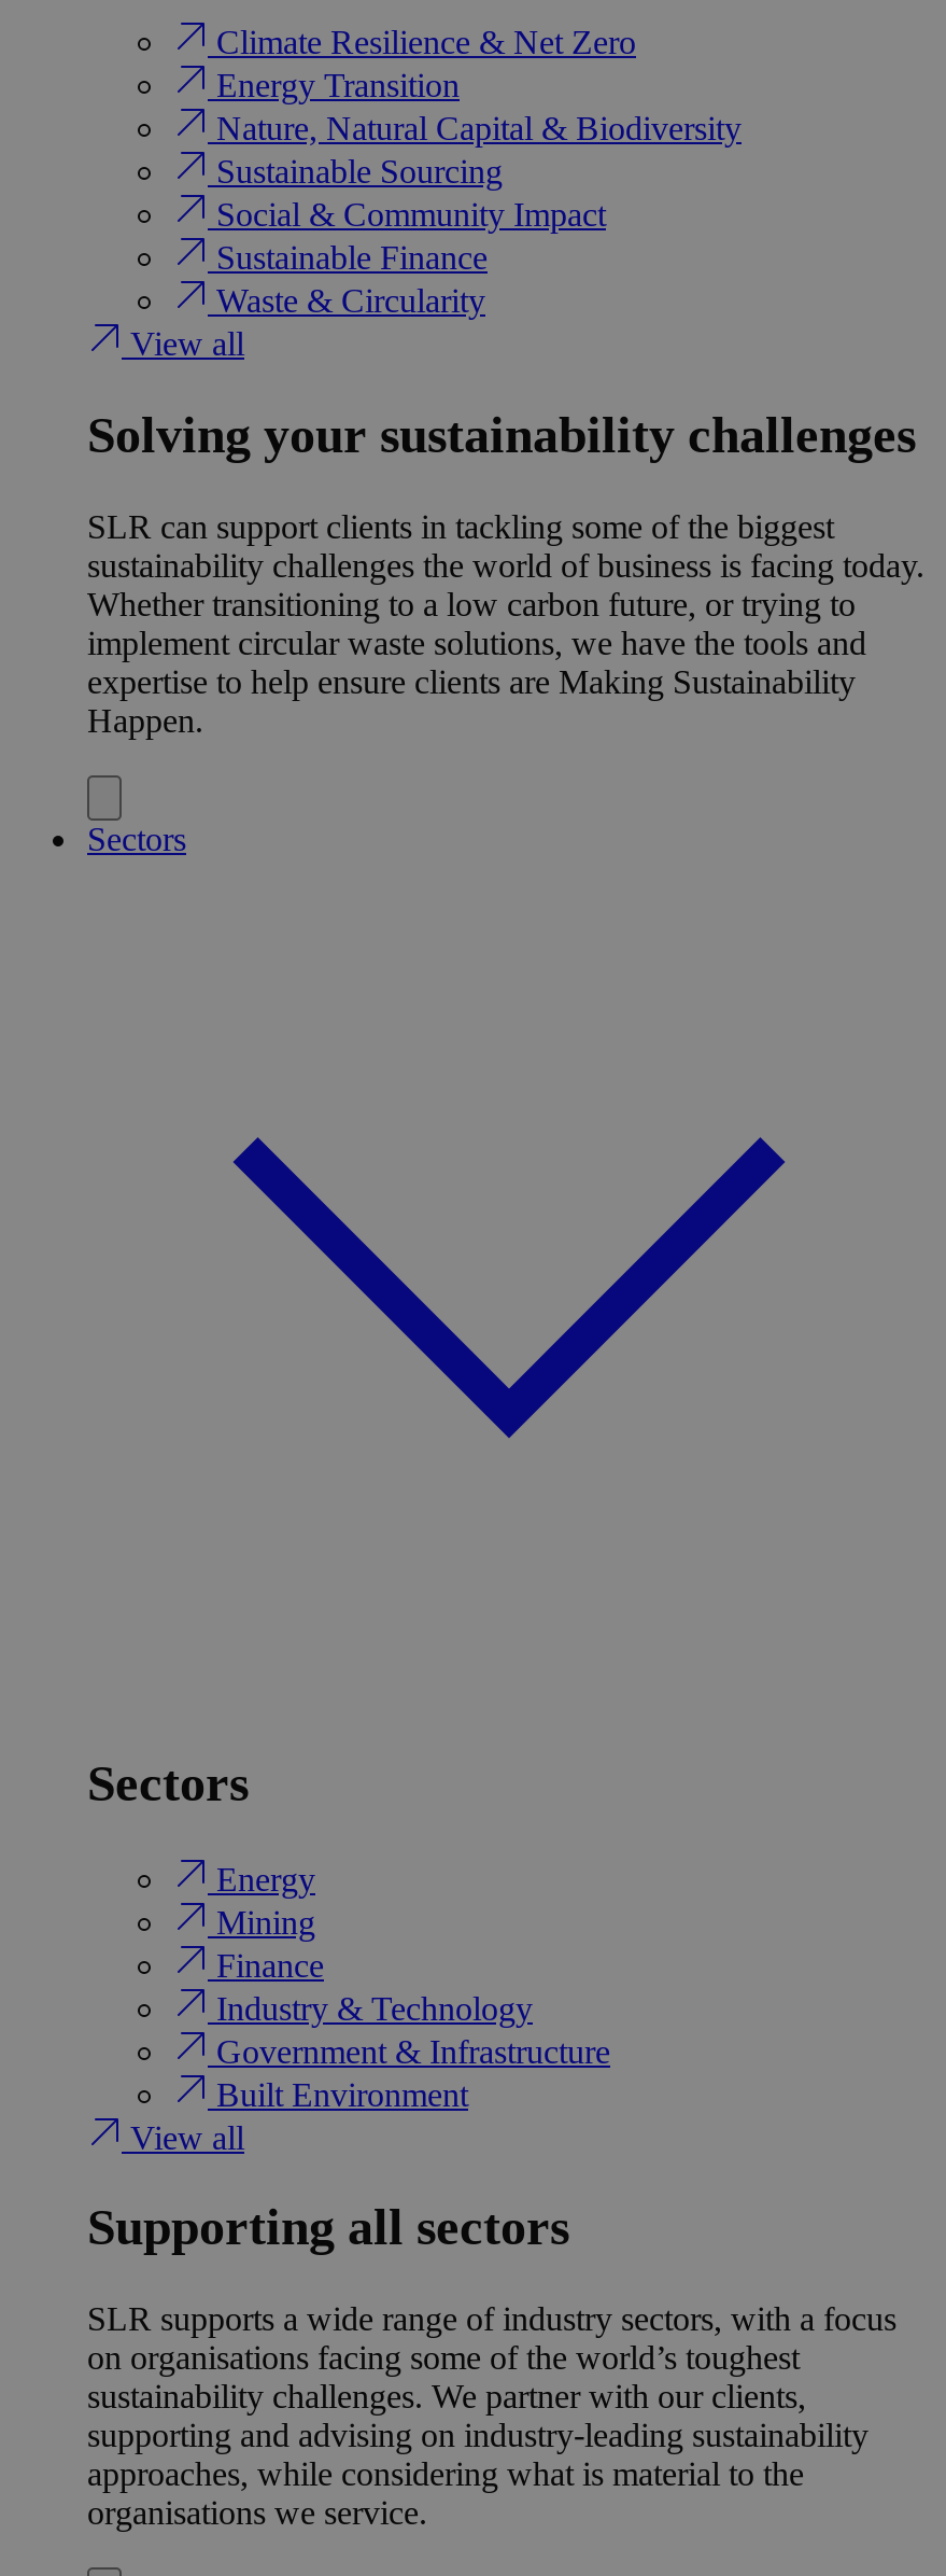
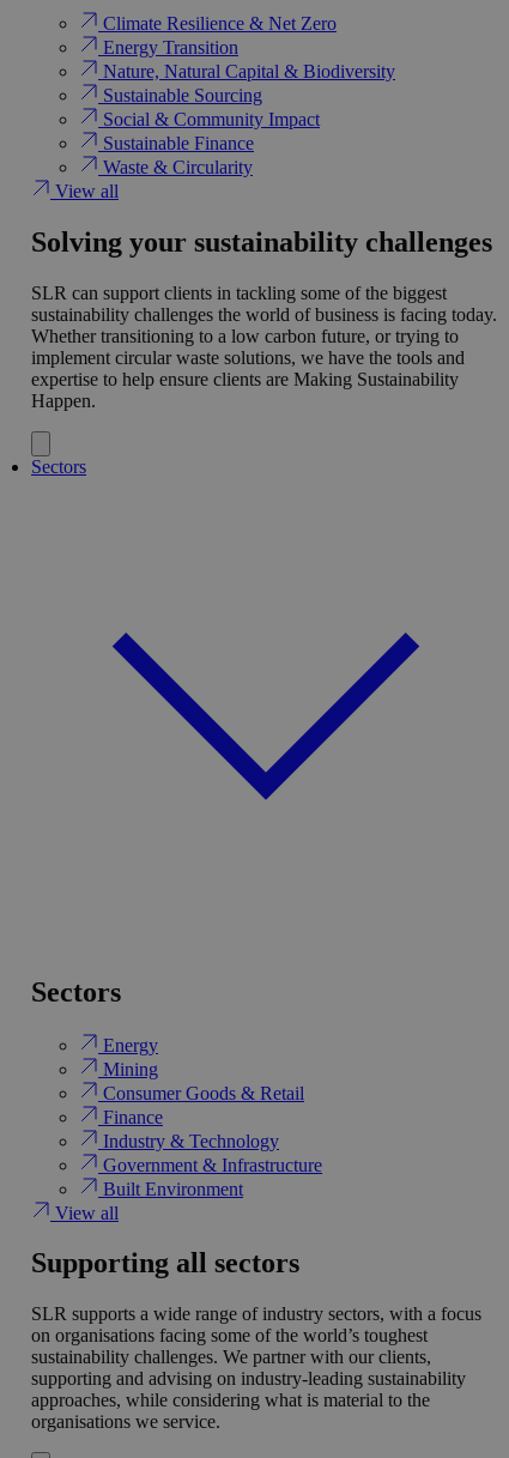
+ Consumer Goods & Retail
